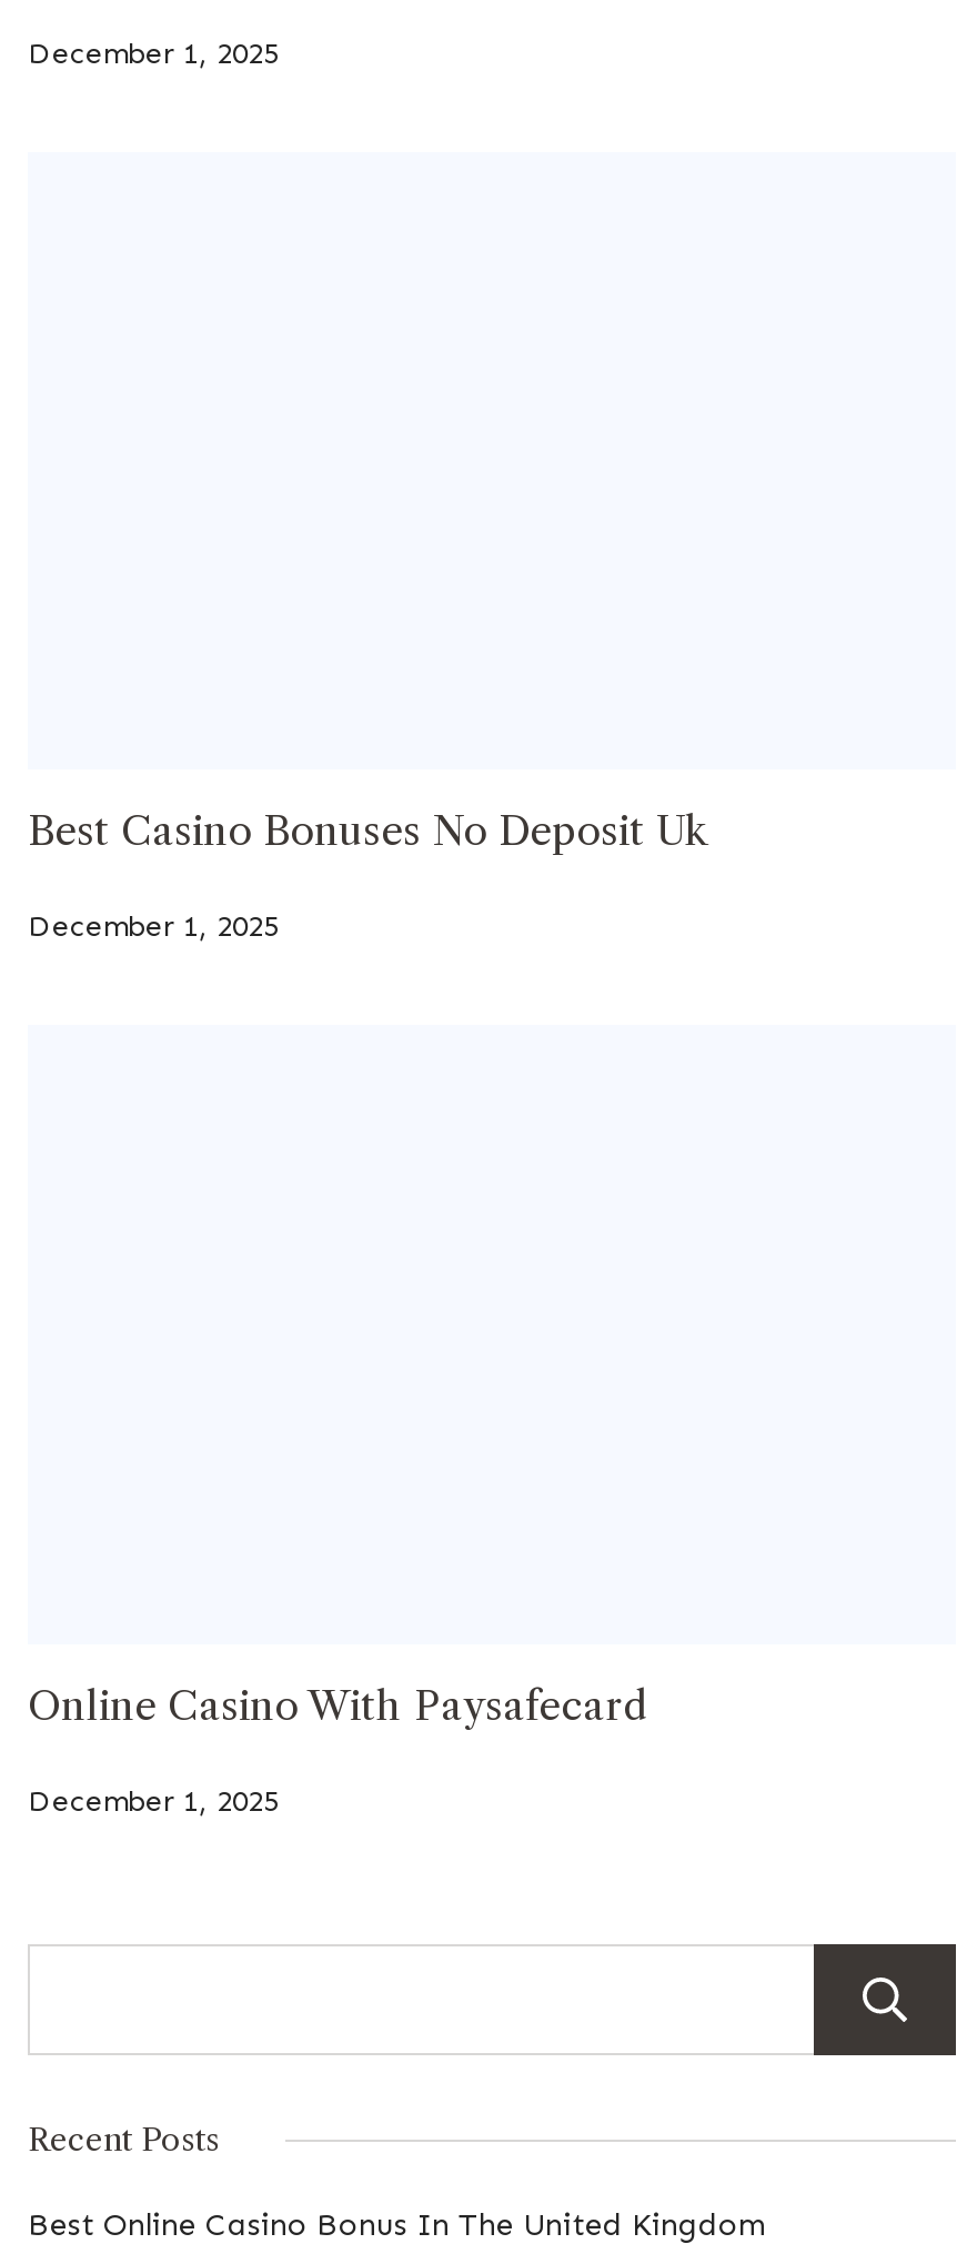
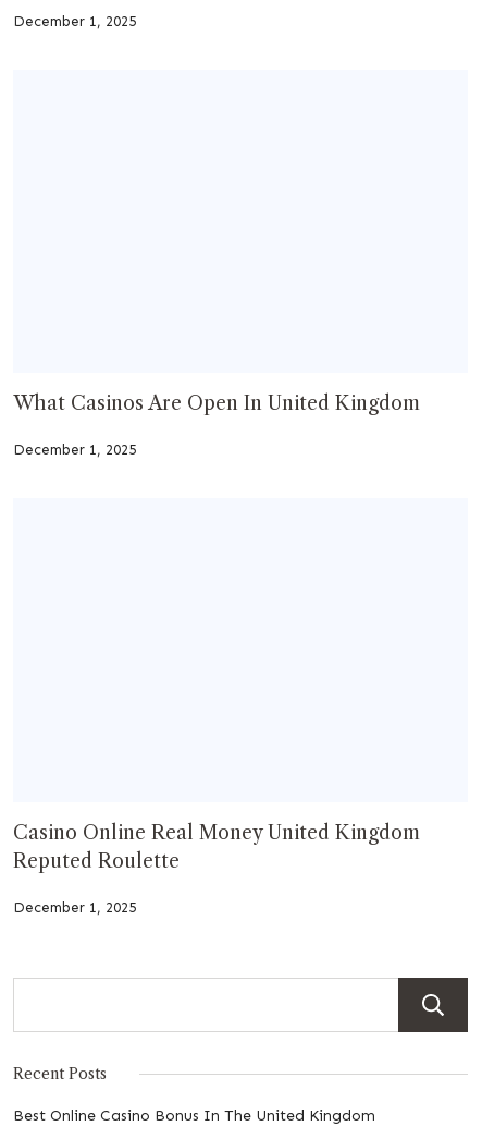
- Best Casino Bonuses No Deposit Uk
+ What Casinos Are Open In United Kingdom

- Online Casino With Paysafecard
+ Casino Online Real Money United Kingdom
+ Reputed Roulette
